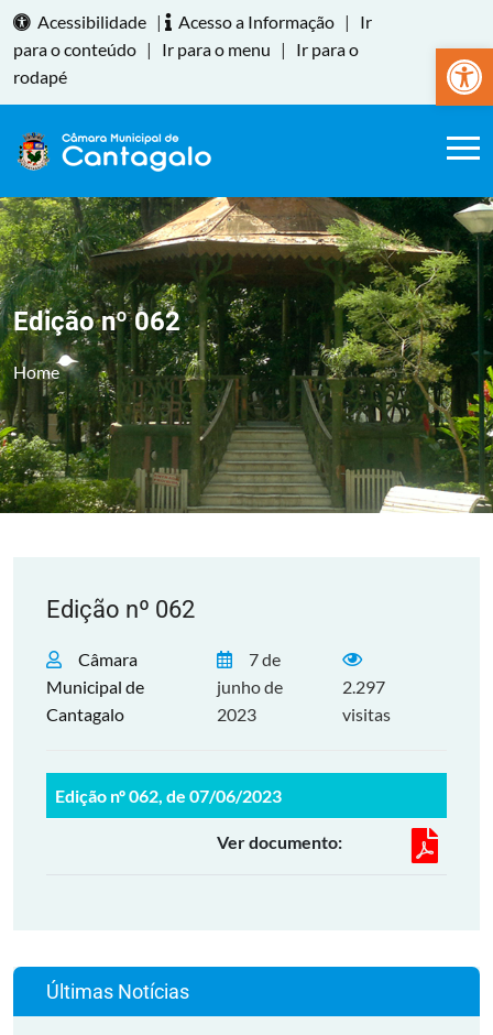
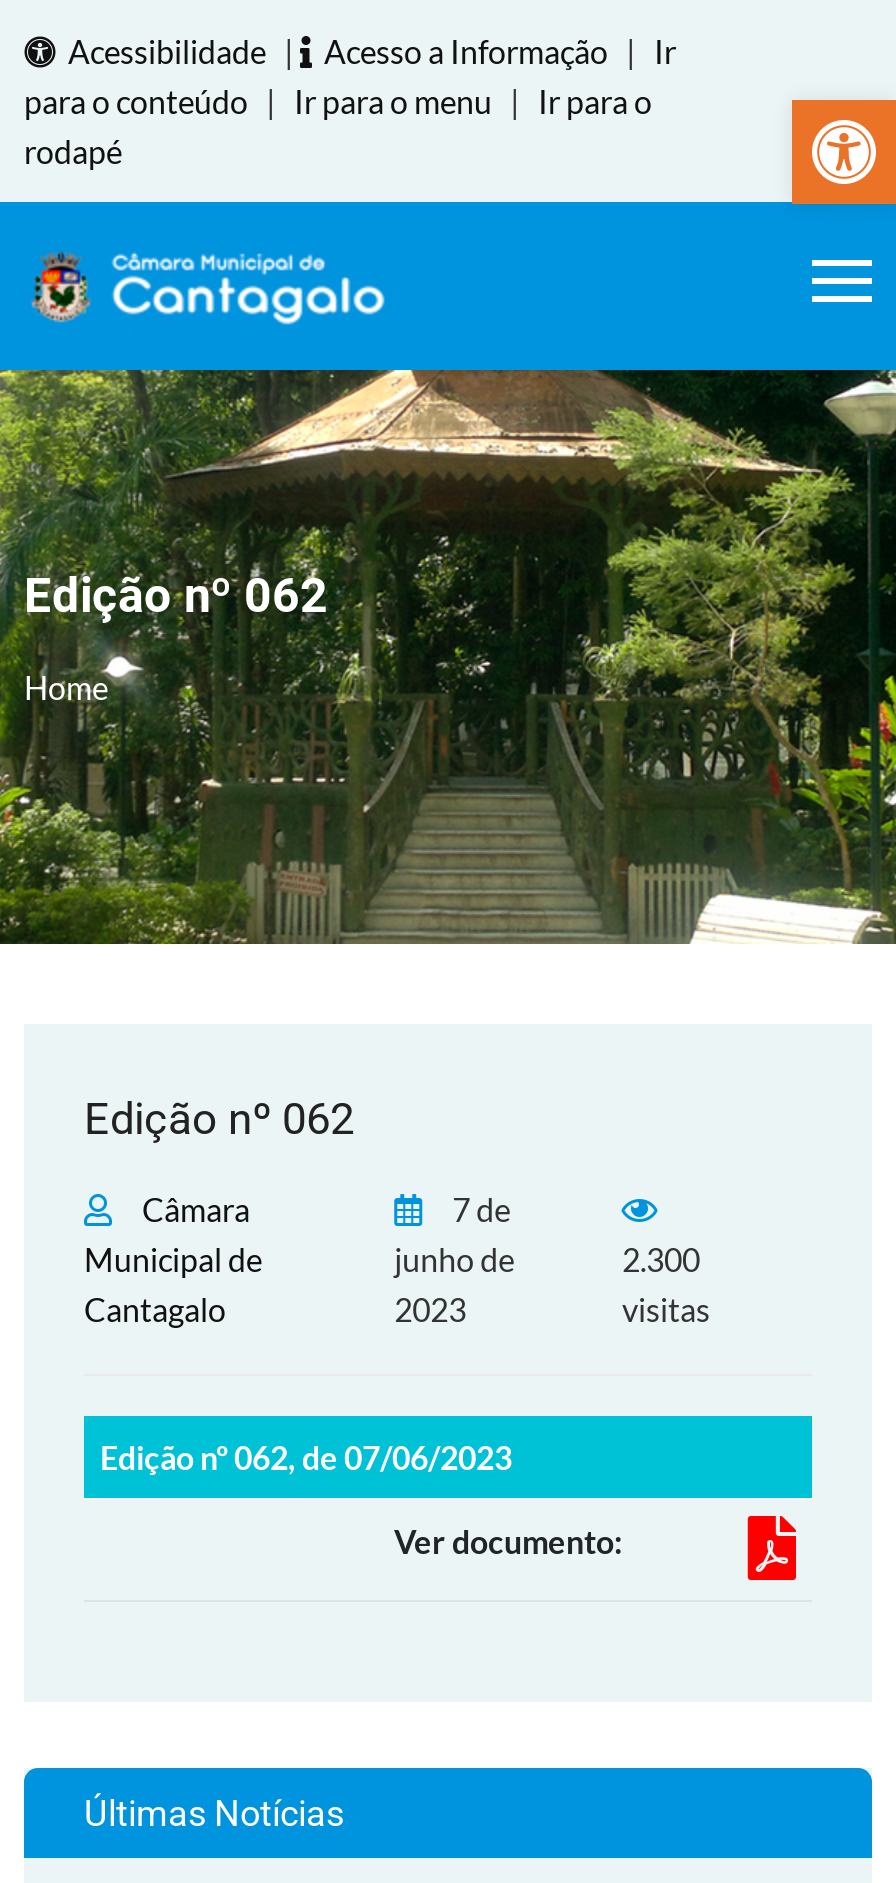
- 2.297
+ 2.300
